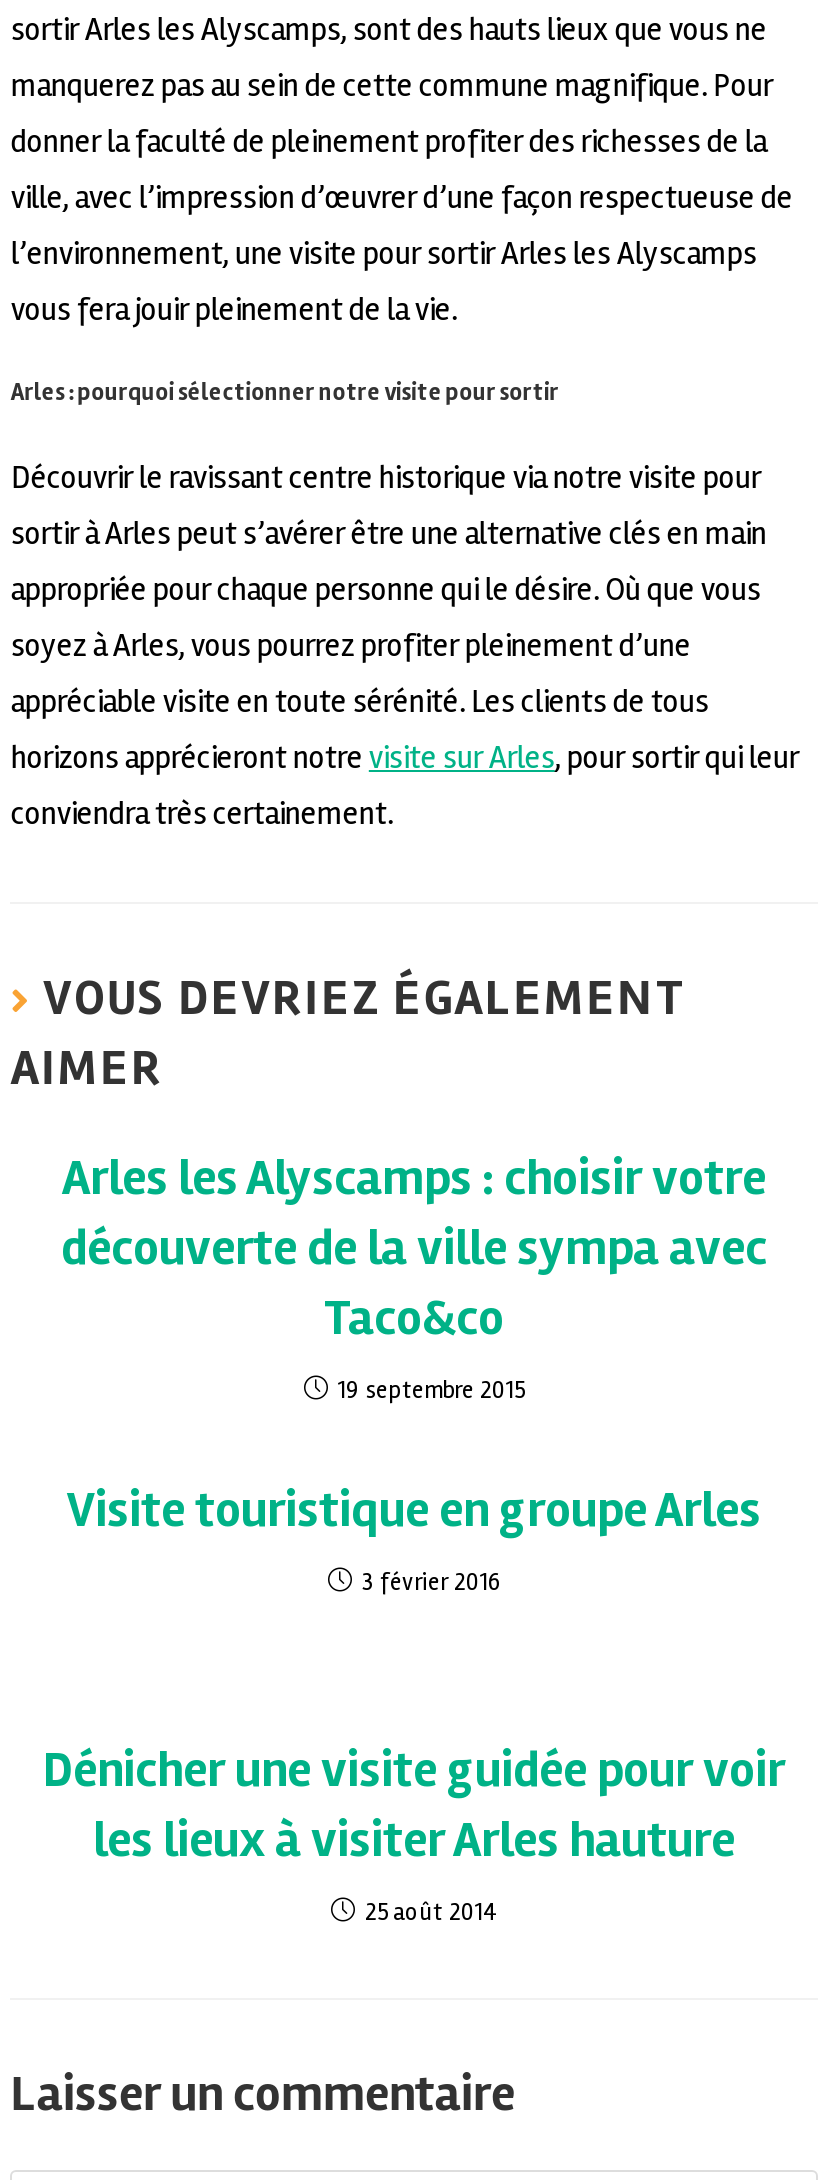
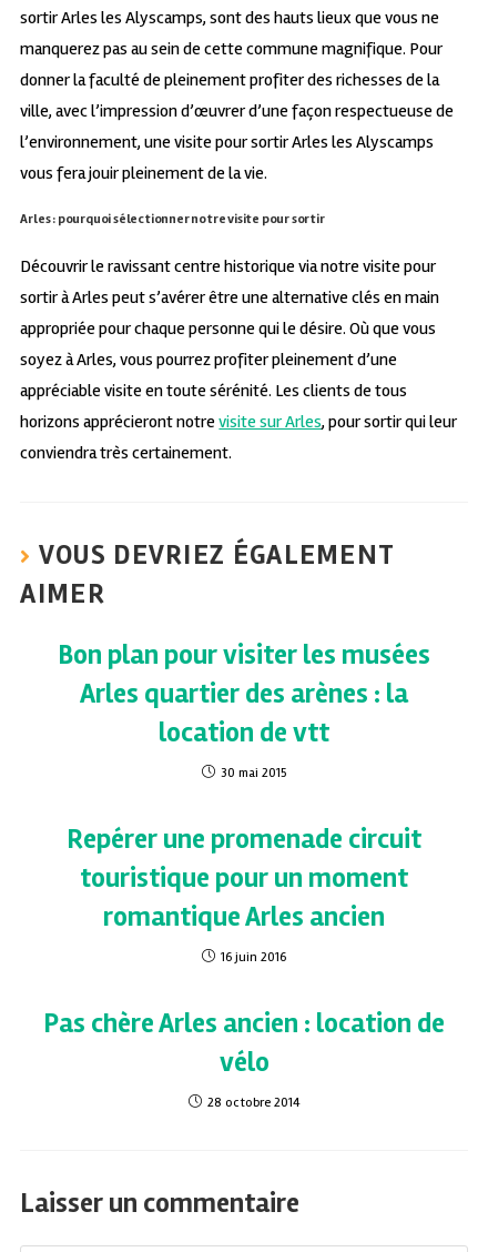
- Arles les Alyscamps : choisir votre
- découverte de la ville sympa avec
- Taco&co
+ Bon plan pour visiter les musées
+ Arles quartier des arènes : la
+ location de vtt

- 19 septembre 2015
+ 30 mai 2015

- Visite touristique en groupe Arles
+ Repérer une promenade circuit
+ touristique pour un moment
+ romantique Arles ancien

- 3 février 2016
+ 16 juin 2016

- Dénicher une visite guidée pour voir
- les lieux à visiter Arles hauture
+ Pas chère Arles ancien : location de
+ vélo

- 25 août 2014
+ 28 octobre 2014
